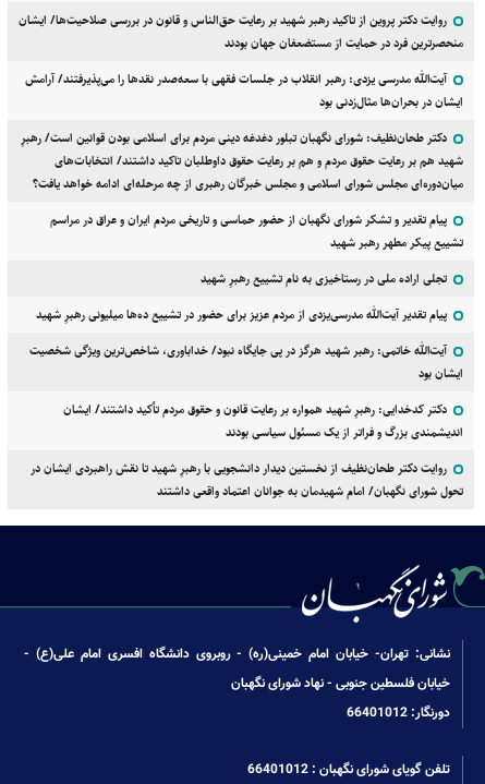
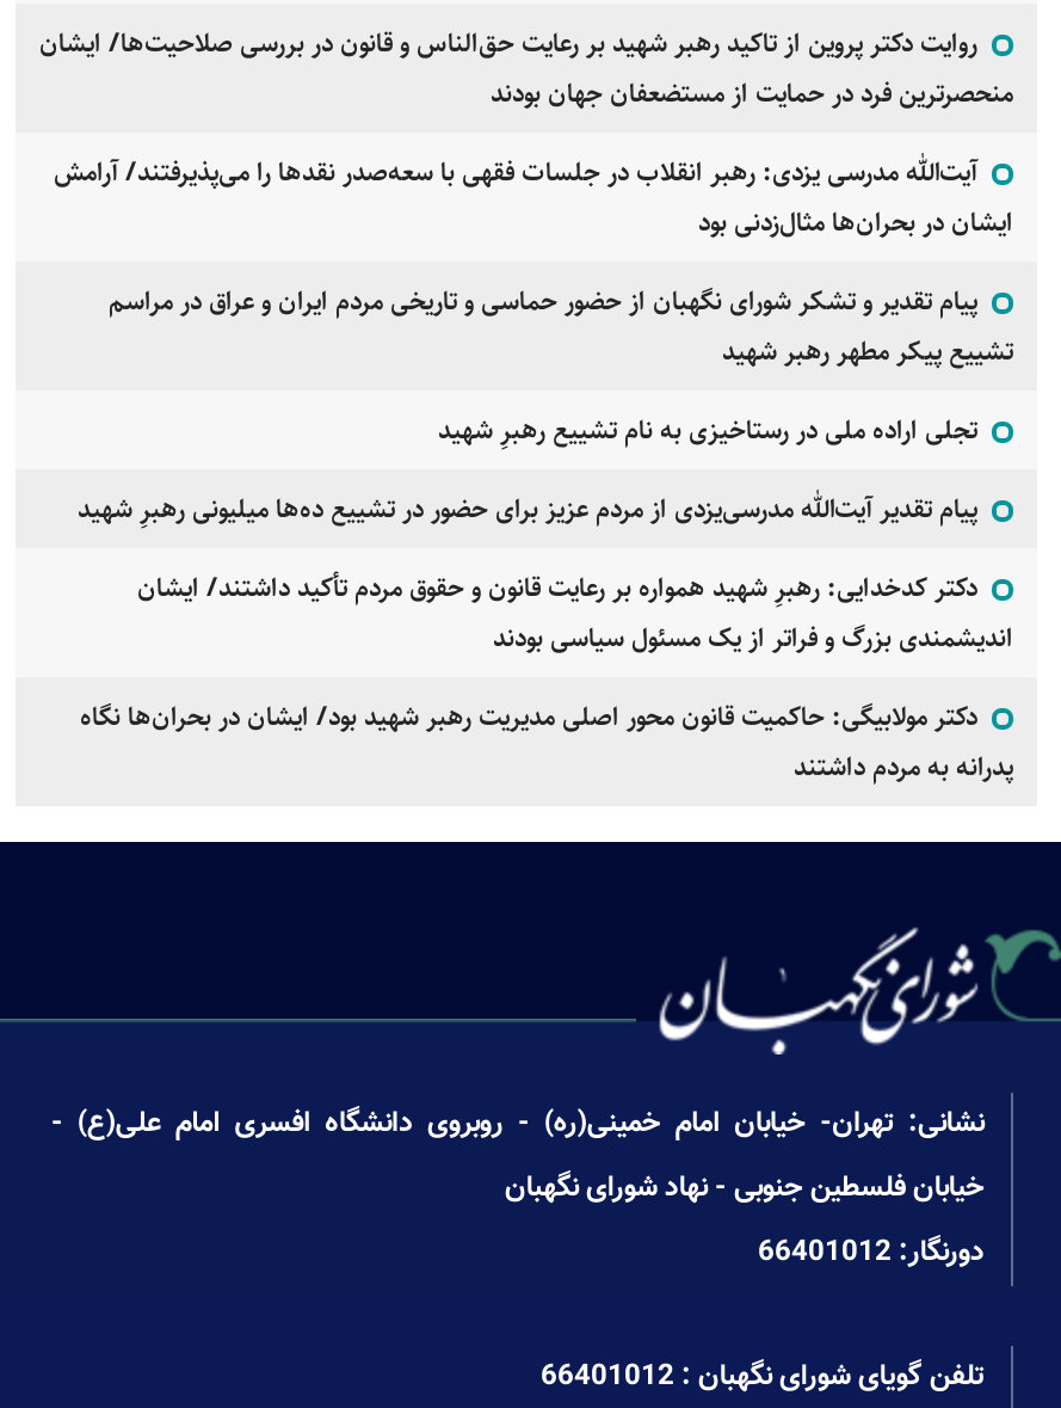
- دکتر طحان‌نظیف: شورای نگهبان تبلور دغدغه دینی مردم برای اسلامی بودن قوانین است/ رهبرِ
- شهید هم بر رعایت حقوق مردم و هم بر رعایت حقوق داوطلبان تاکید داشتند/ انتخابات‌های
- میان‌دوره‌ای مجلس شورای اسلامی و مجلس خبرگان رهبری از چه مرحله‌ای ادامه خواهد یافت؟

- آیت‌الله خاتمی: رهبر شهید هرگز در پی جایگاه نبود/ خداباوری، شاخص‌ترین ویژگی شخصیت
- ایشان بود

- روایت دکتر طحان‌نظیف از نخستین دیدار دانشجویی با رهبرِ شهید تا نقش راهبردی ایشان در
- تحول شورای نگهبان/ امام شهیدمان به جوانان اعتماد واقعی داشتند
+ دکتر مولابیگی: حاکمیت قانون محور اصلی مدیریت رهبر شهید بود/ ایشان در بحران‌ها نگاه
+ پدرانه به مردم داشتند
